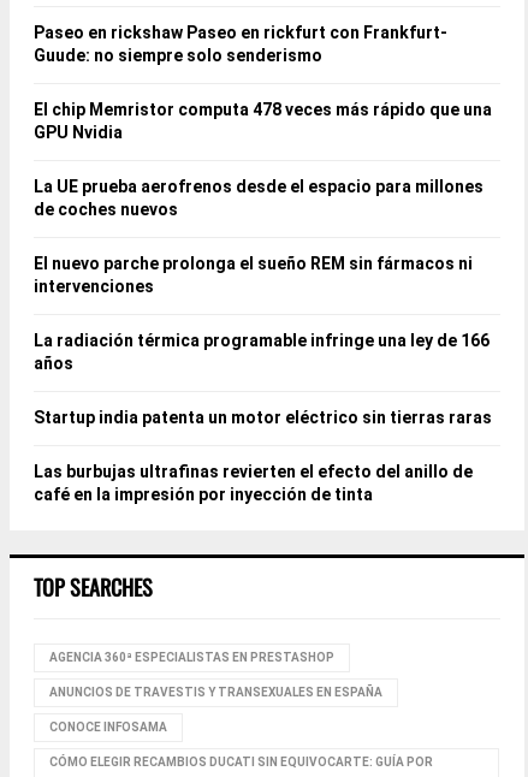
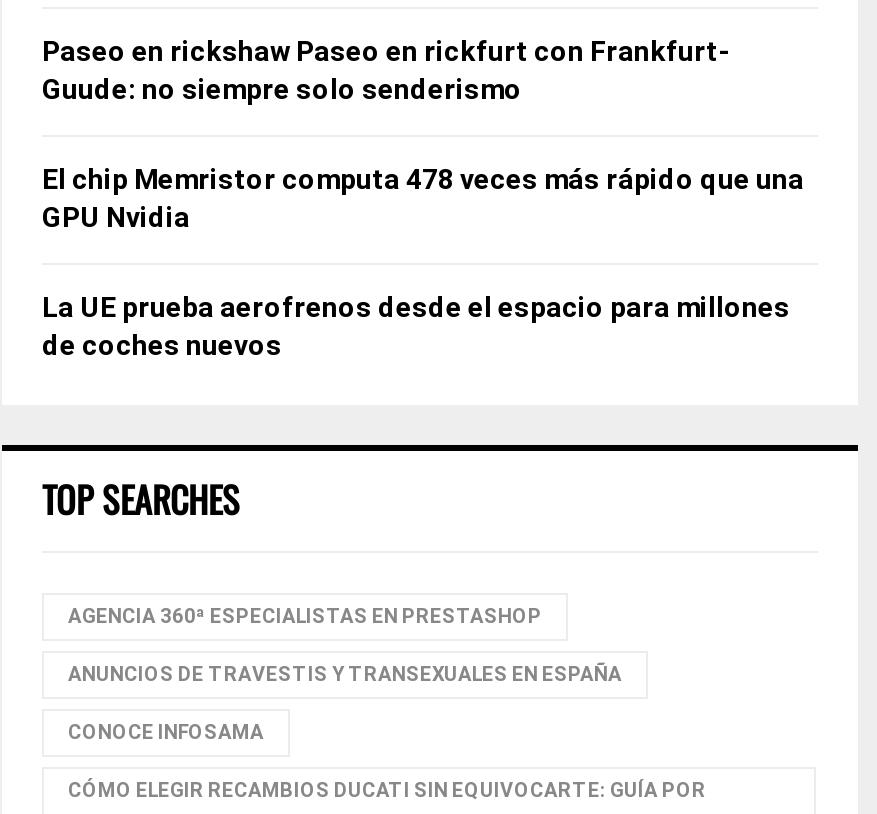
- El nuevo parche prolonga el sueño REM sin fármacos ni
- intervenciones
- La radiación térmica programable infringe una ley de 166
- años
- Startup india patenta un motor eléctrico sin tierras raras
- Las burbujas ultrafinas revierten el efecto del anillo de
- café en la impresión por inyección de tinta
